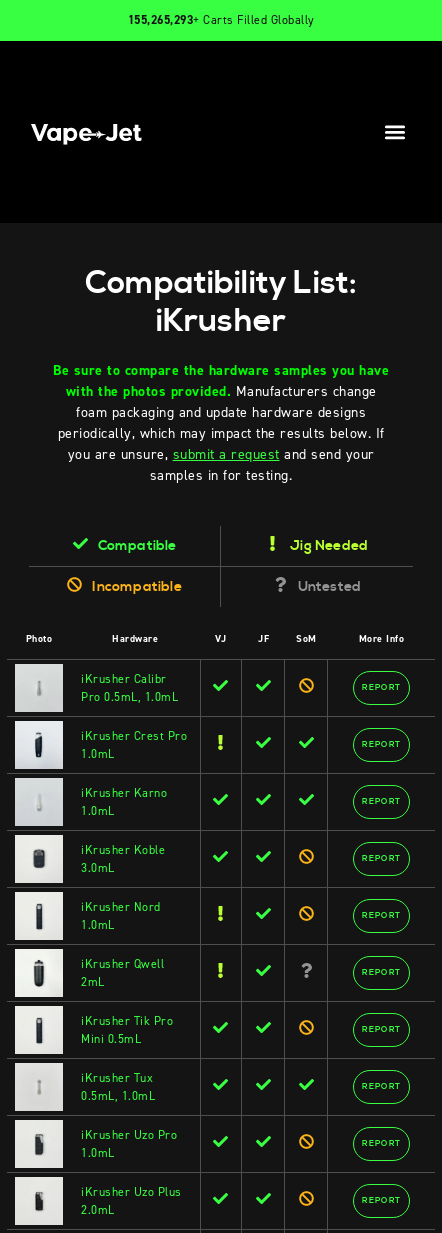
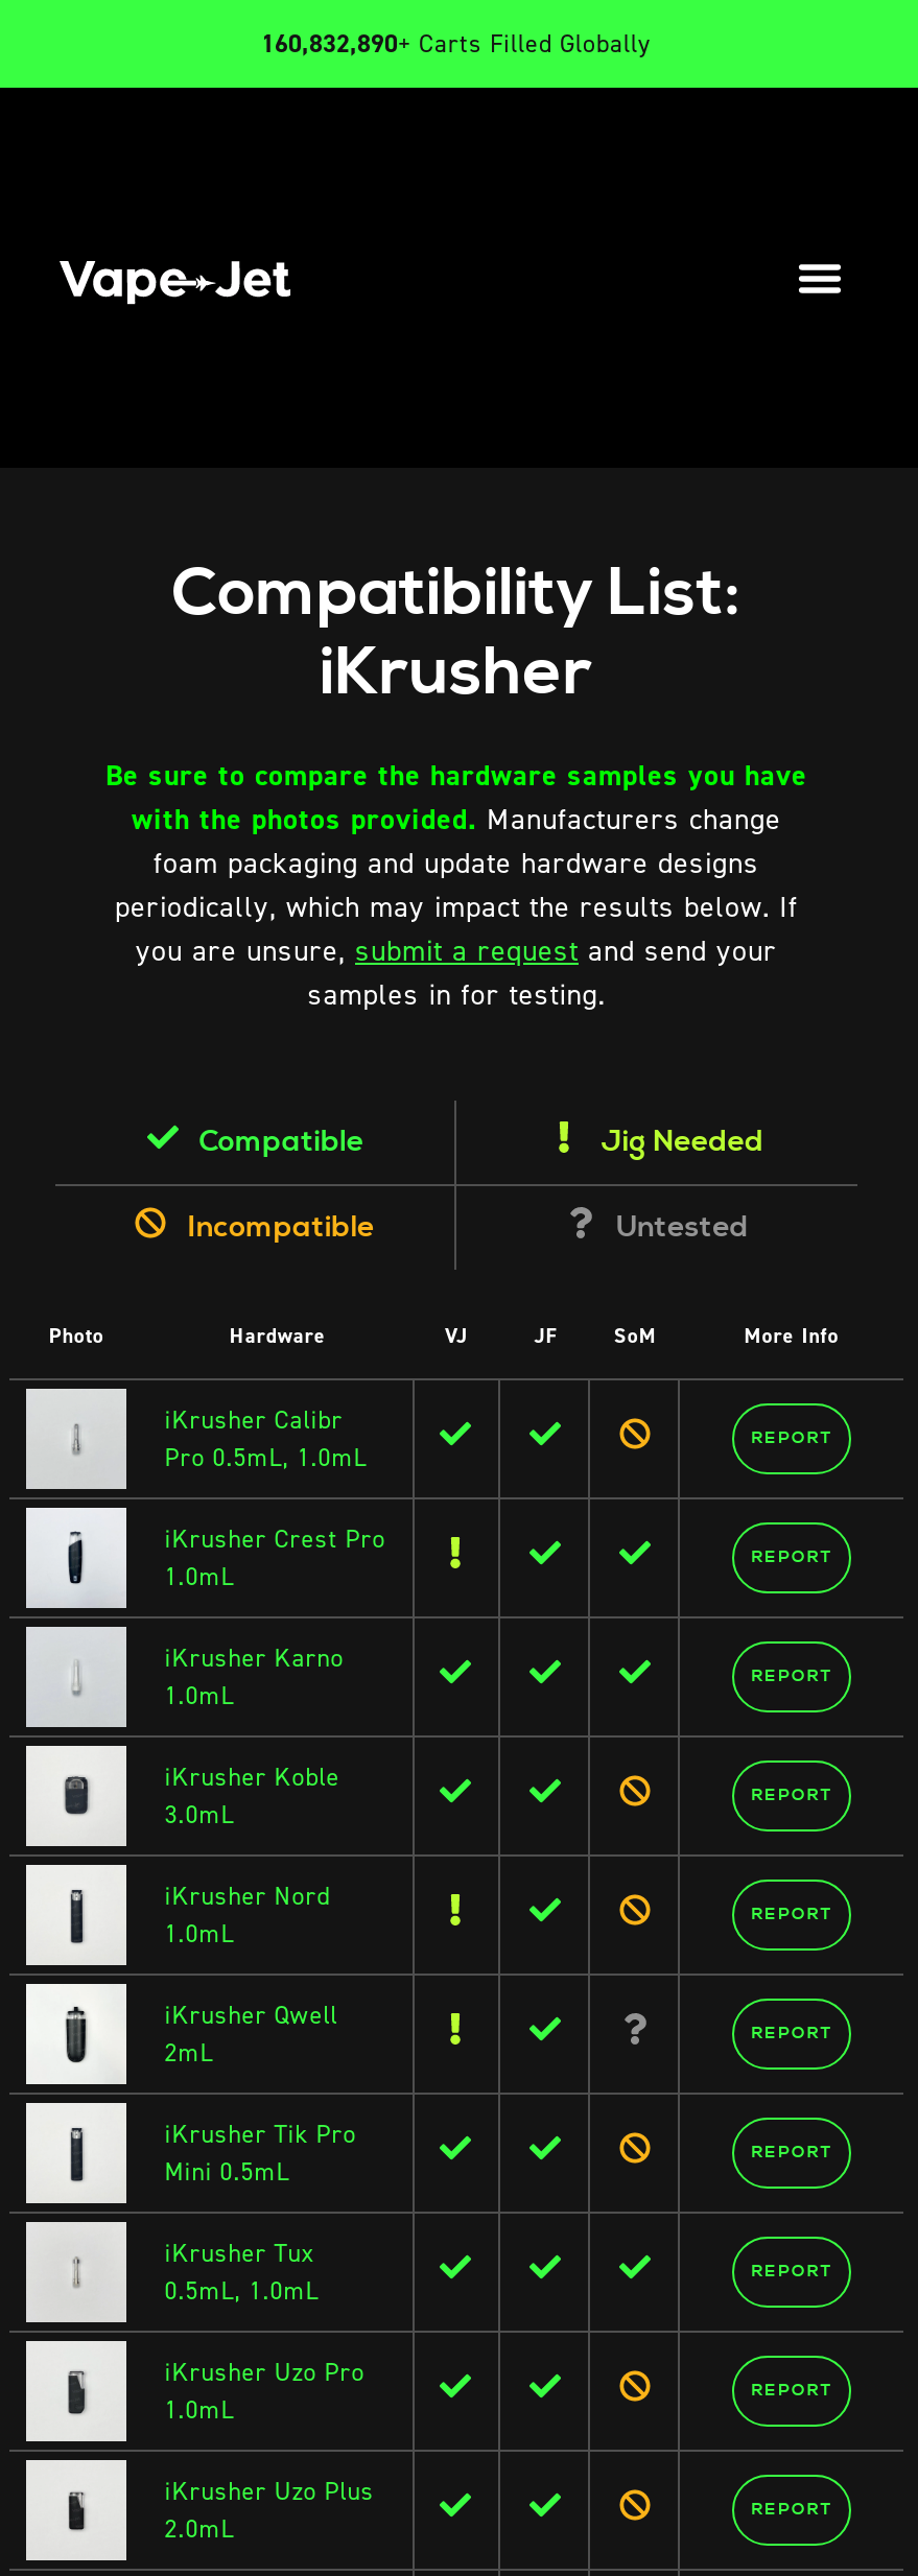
- 155,265,293+ Carts Filled Globally
+ 160,832,890+ Carts Filled Globally
